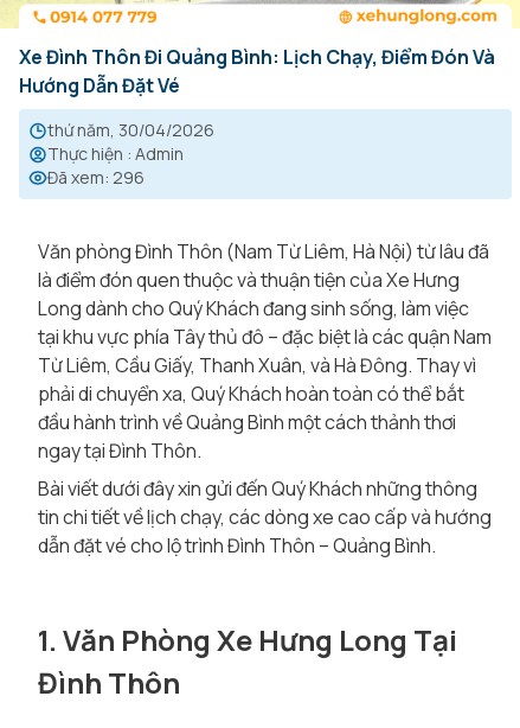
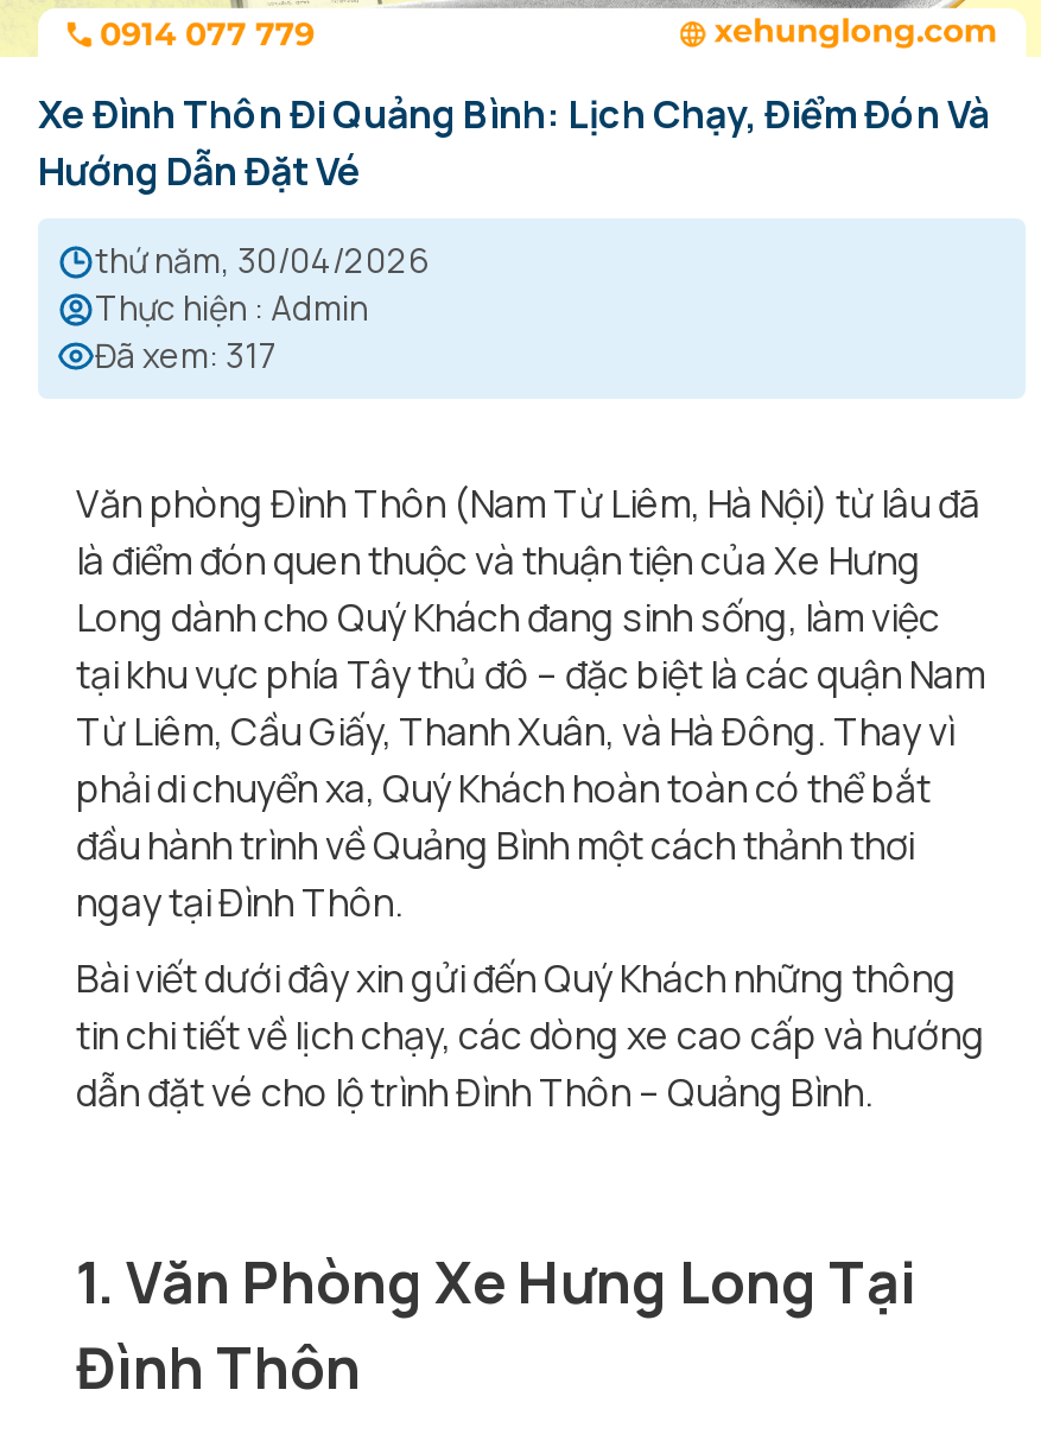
- Đã xem: 296
+ Đã xem: 317
